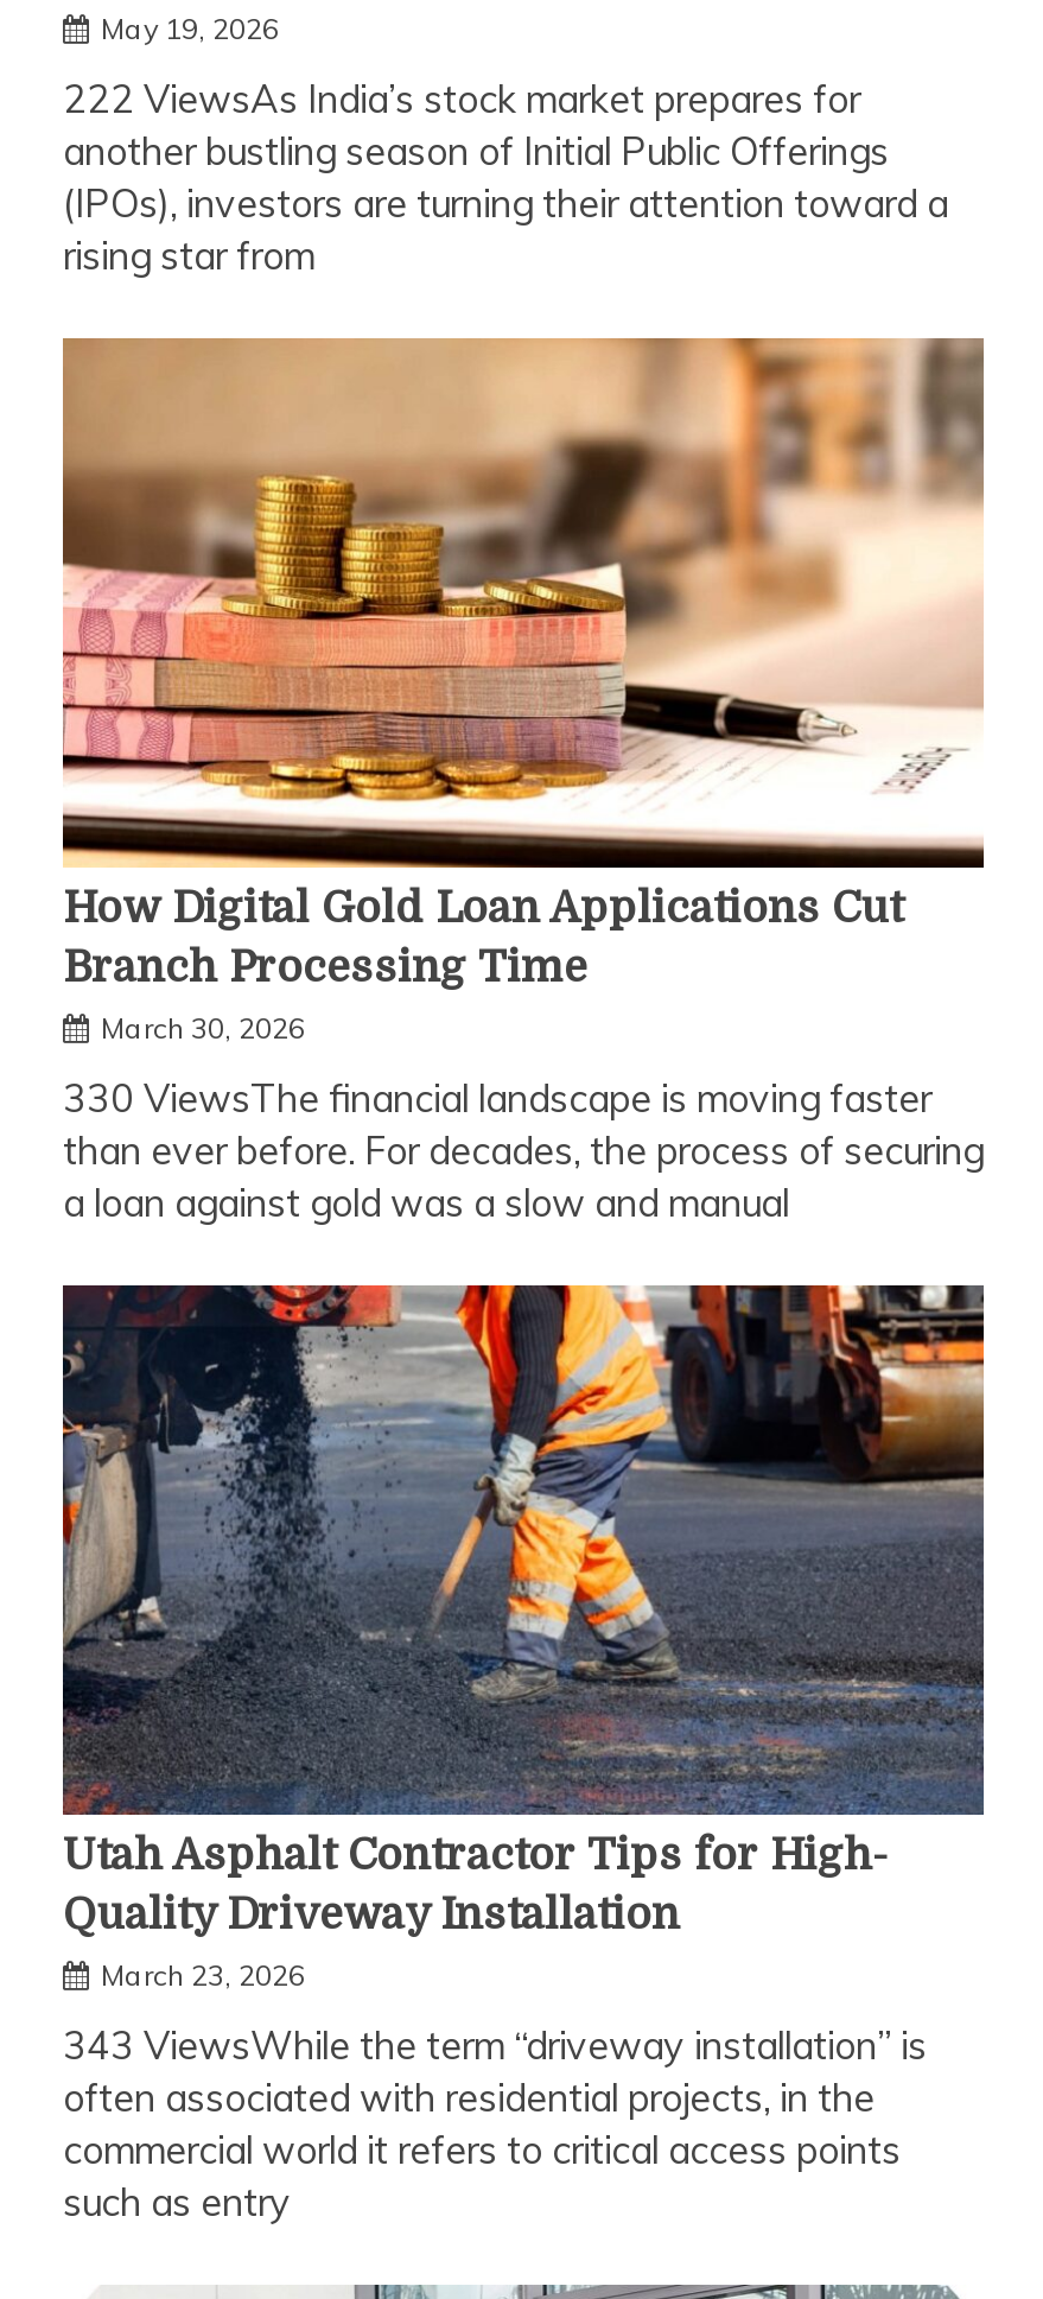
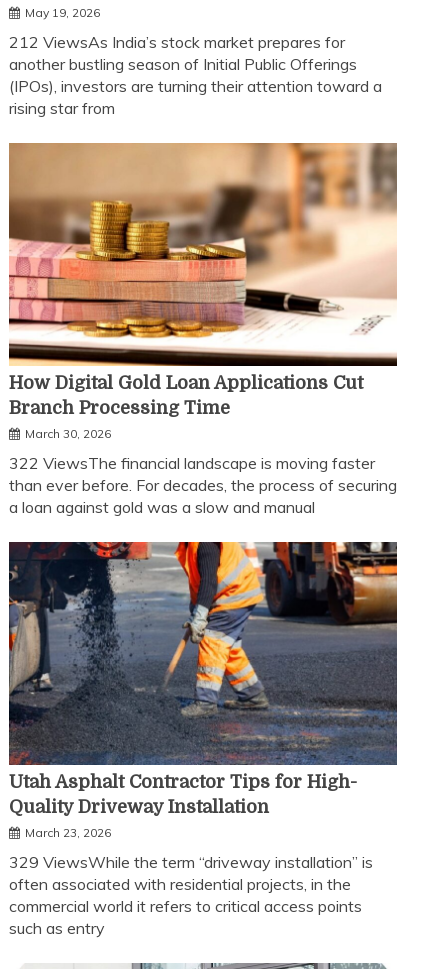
- 222 ViewsAs India’s stock market prepares for
+ 212 ViewsAs India’s stock market prepares for

- 330 ViewsThe financial landscape is moving faster
+ 322 ViewsThe financial landscape is moving faster

- 343 ViewsWhile the term “driveway installation” is
+ 329 ViewsWhile the term “driveway installation” is
